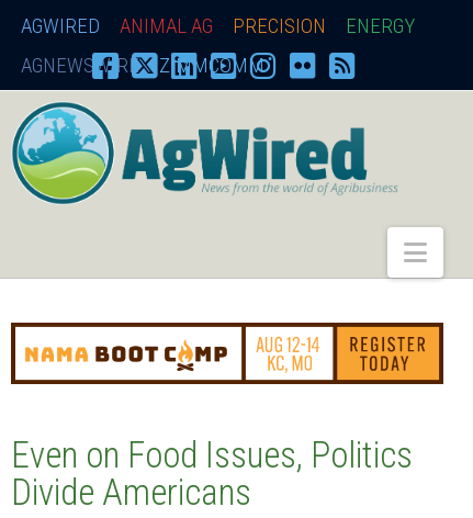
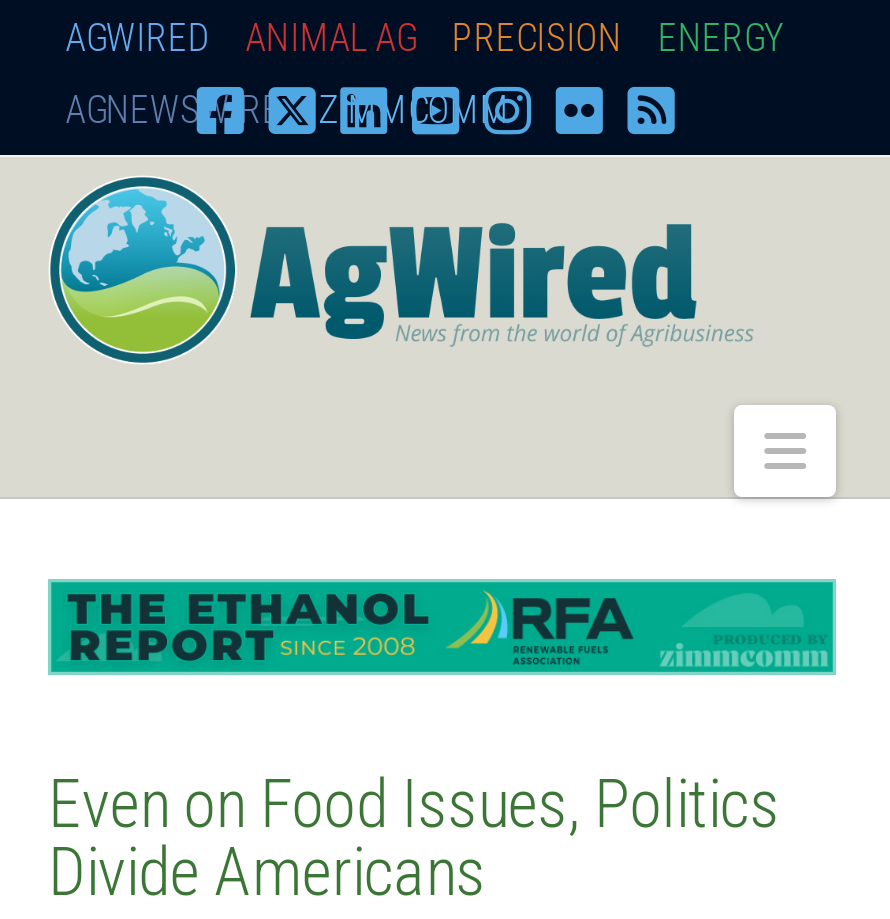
- [image]
+ [image]
